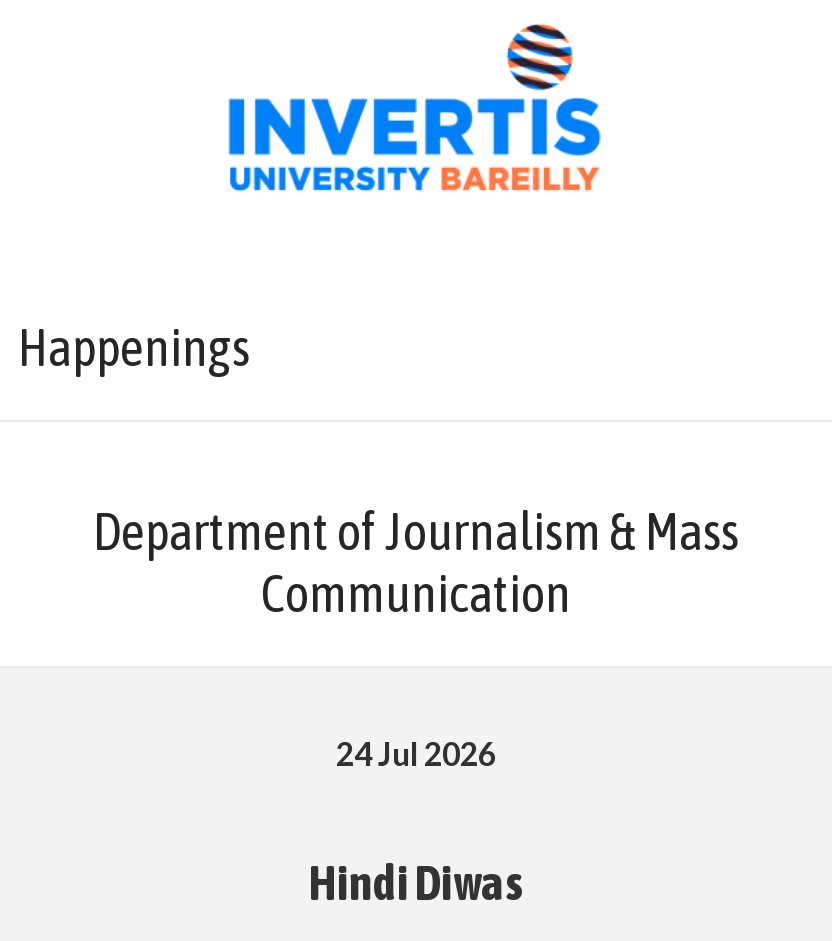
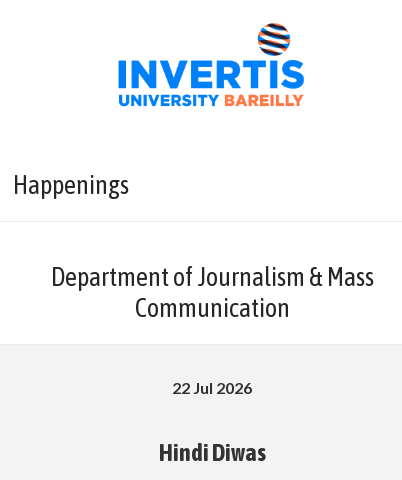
- 24 Jul 2026
+ 22 Jul 2026
